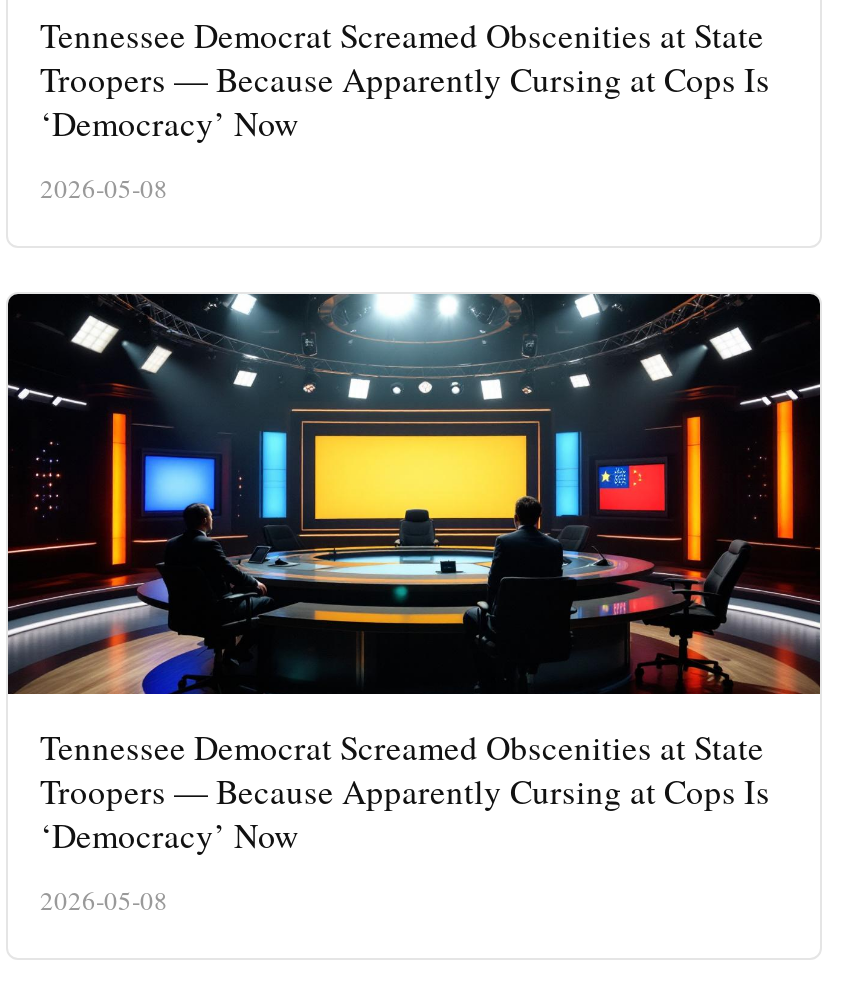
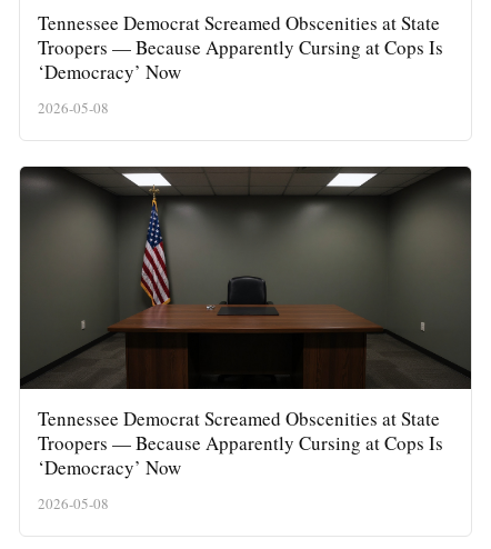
- [image]
+ [image]
